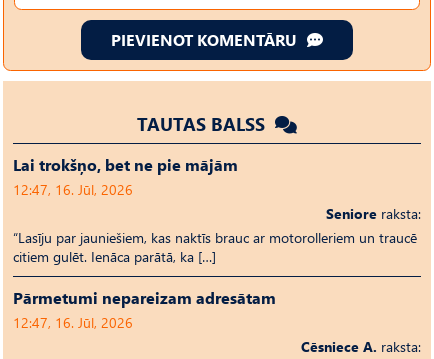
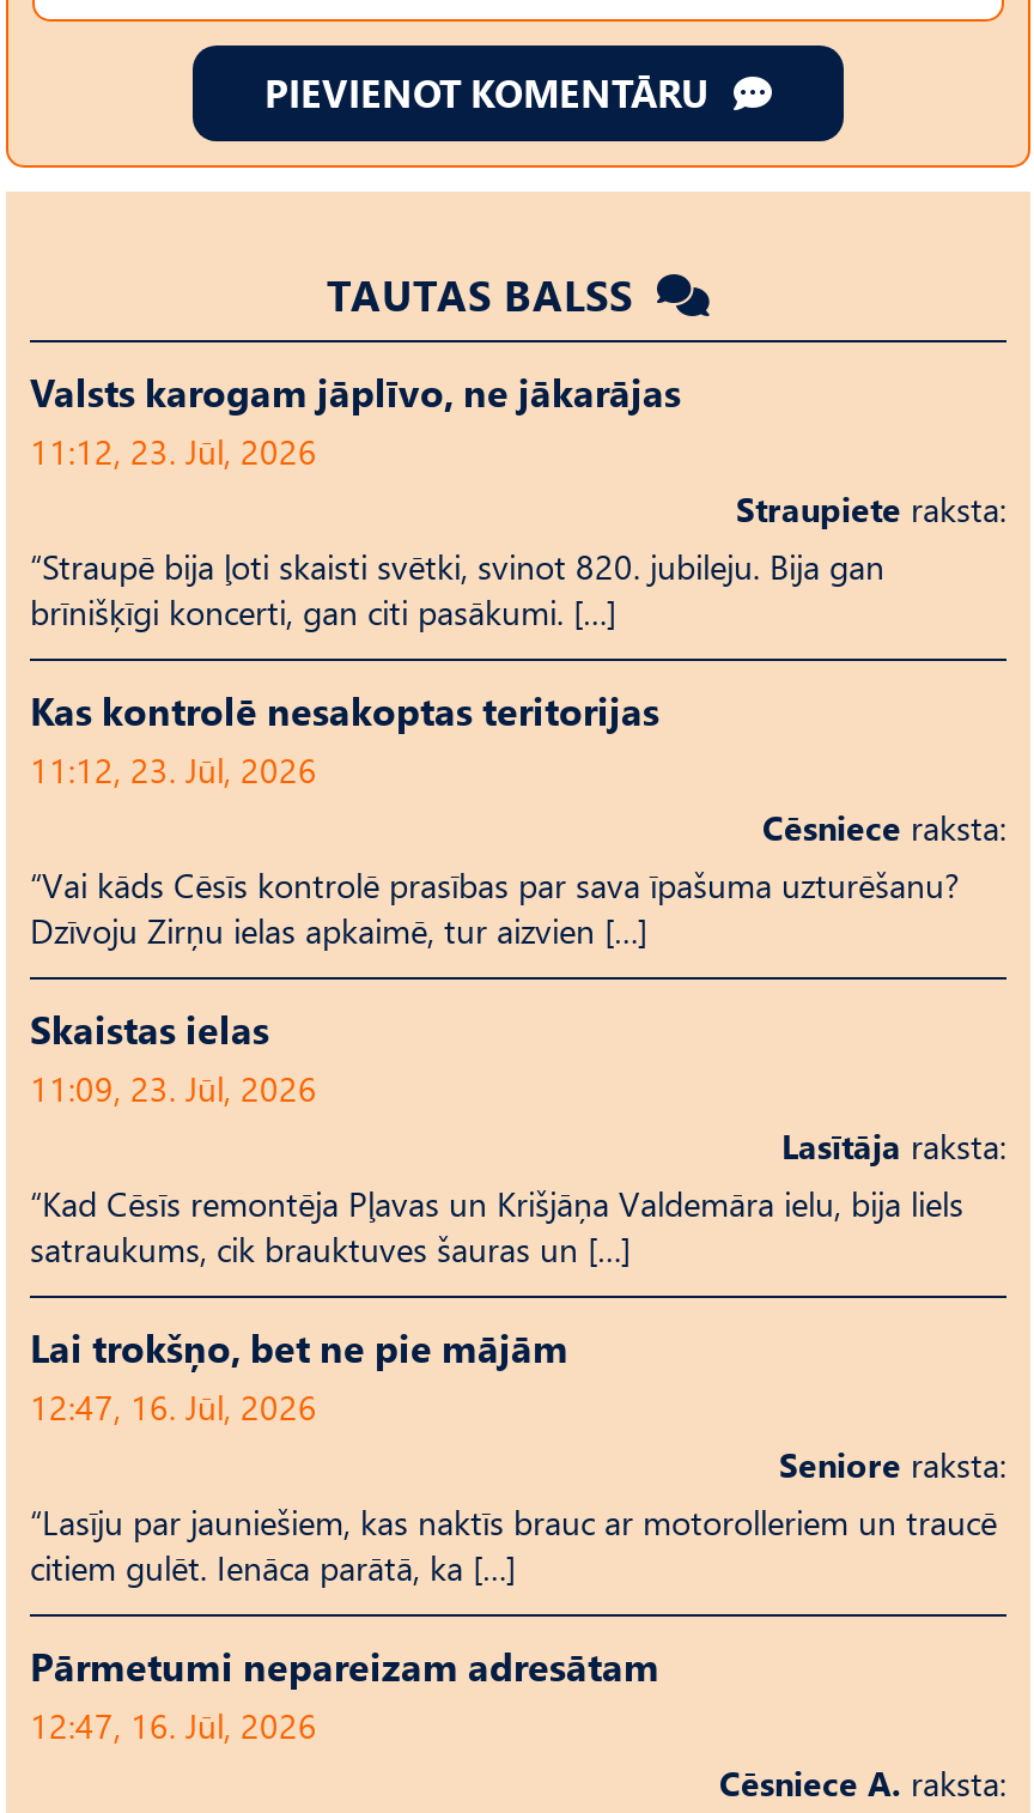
+ Valsts karogam jāplīvo, ne jākarājas
+ 11:12, 23. Jūl, 2026
+ Straupiete raksta:
+ “Straupē bija ļoti skaisti svētki, svinot 820. jubileju. Bija gan
+ brīnišķīgi koncerti, gan citi pasākumi. […]
+ Kas kontrolē nesakoptas teritorijas
+ 11:12, 23. Jūl, 2026
+ Cēsniece raksta:
+ “Vai kāds Cēsīs kontrolē prasības par sava īpašuma uzturēšanu?
+ Dzīvoju Zirņu ielas apkaimē, tur aizvien […]
+ Skaistas ielas
+ 11:09, 23. Jūl, 2026
+ Lasītāja raksta:
+ “Kad Cēsīs remontēja Pļavas un Krišjāņa Valdemāra ielu, bija liels
+ satraukums, cik brauktuves šauras un […]
